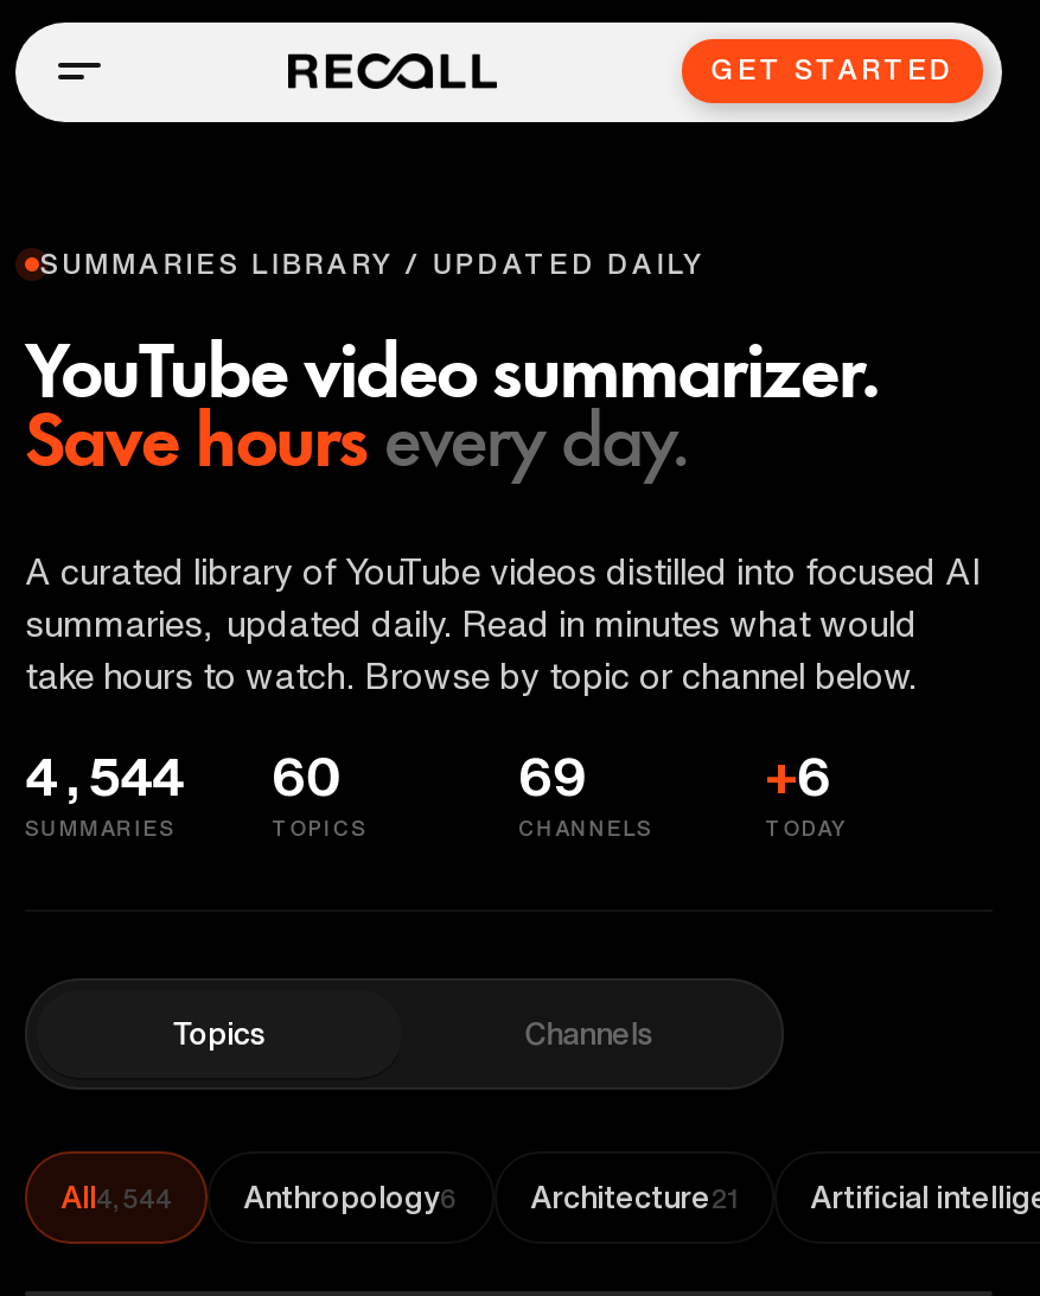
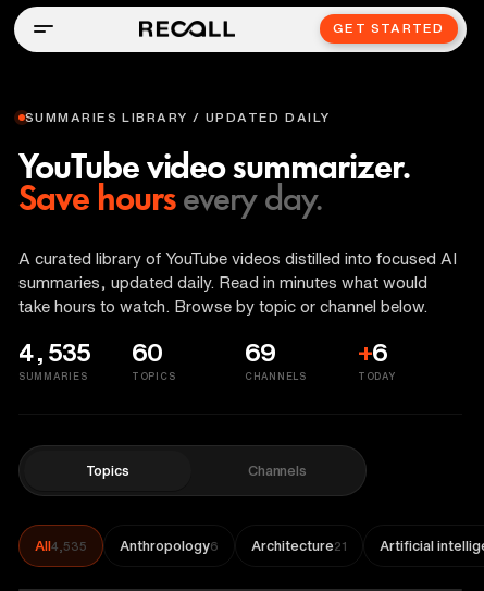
- 4,544 60
+ 4,535 60

- All4,544
+ All4,535
